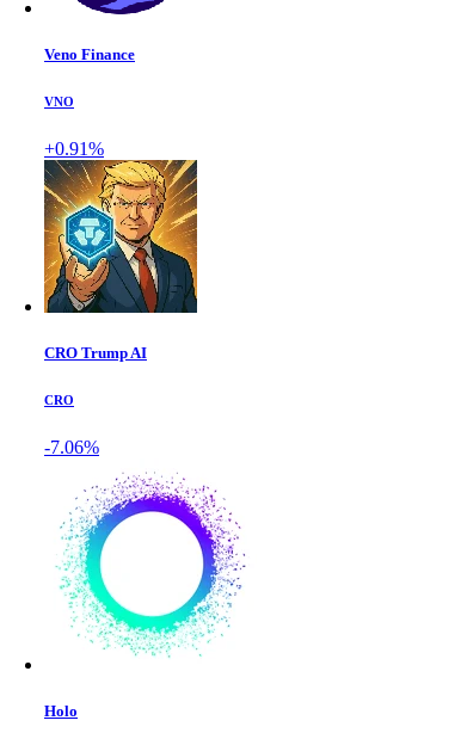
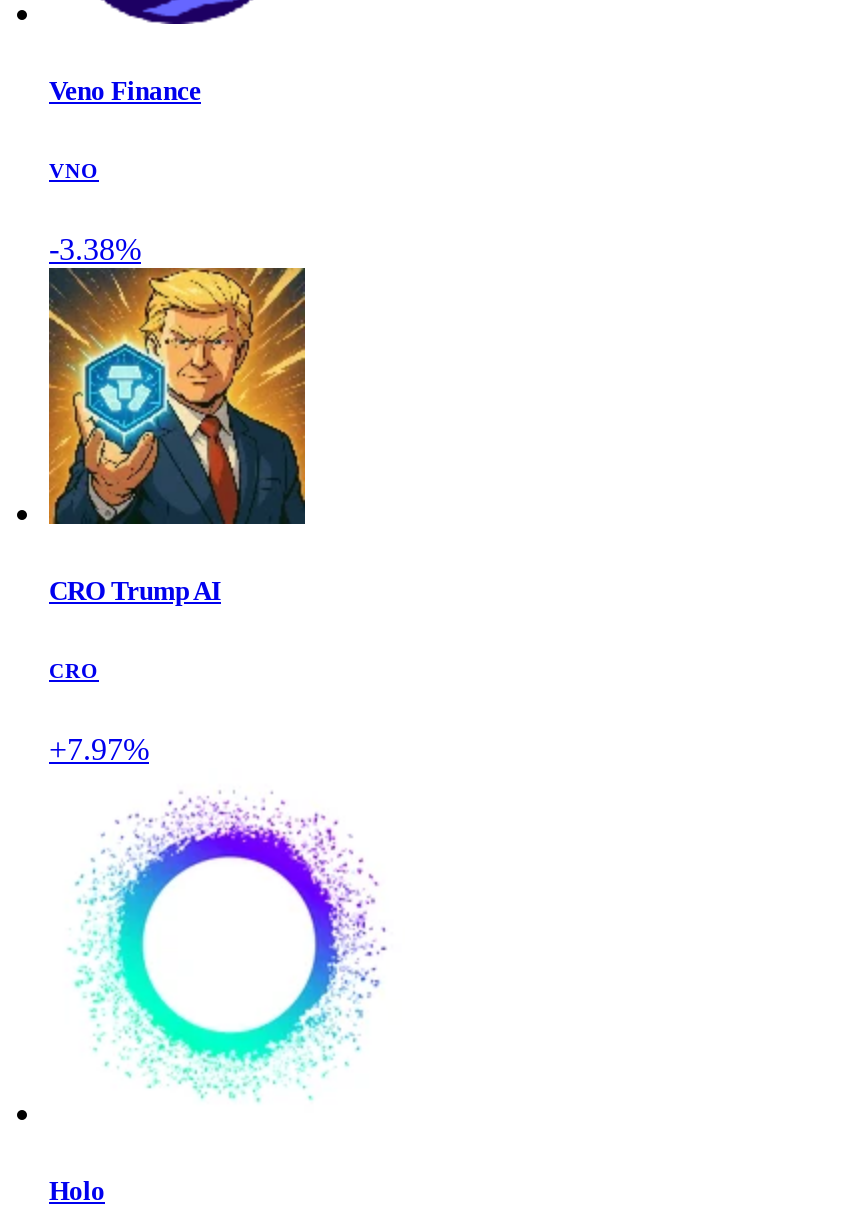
- +0.91%
+ -3.38%

- -7.06%
+ +7.97%
